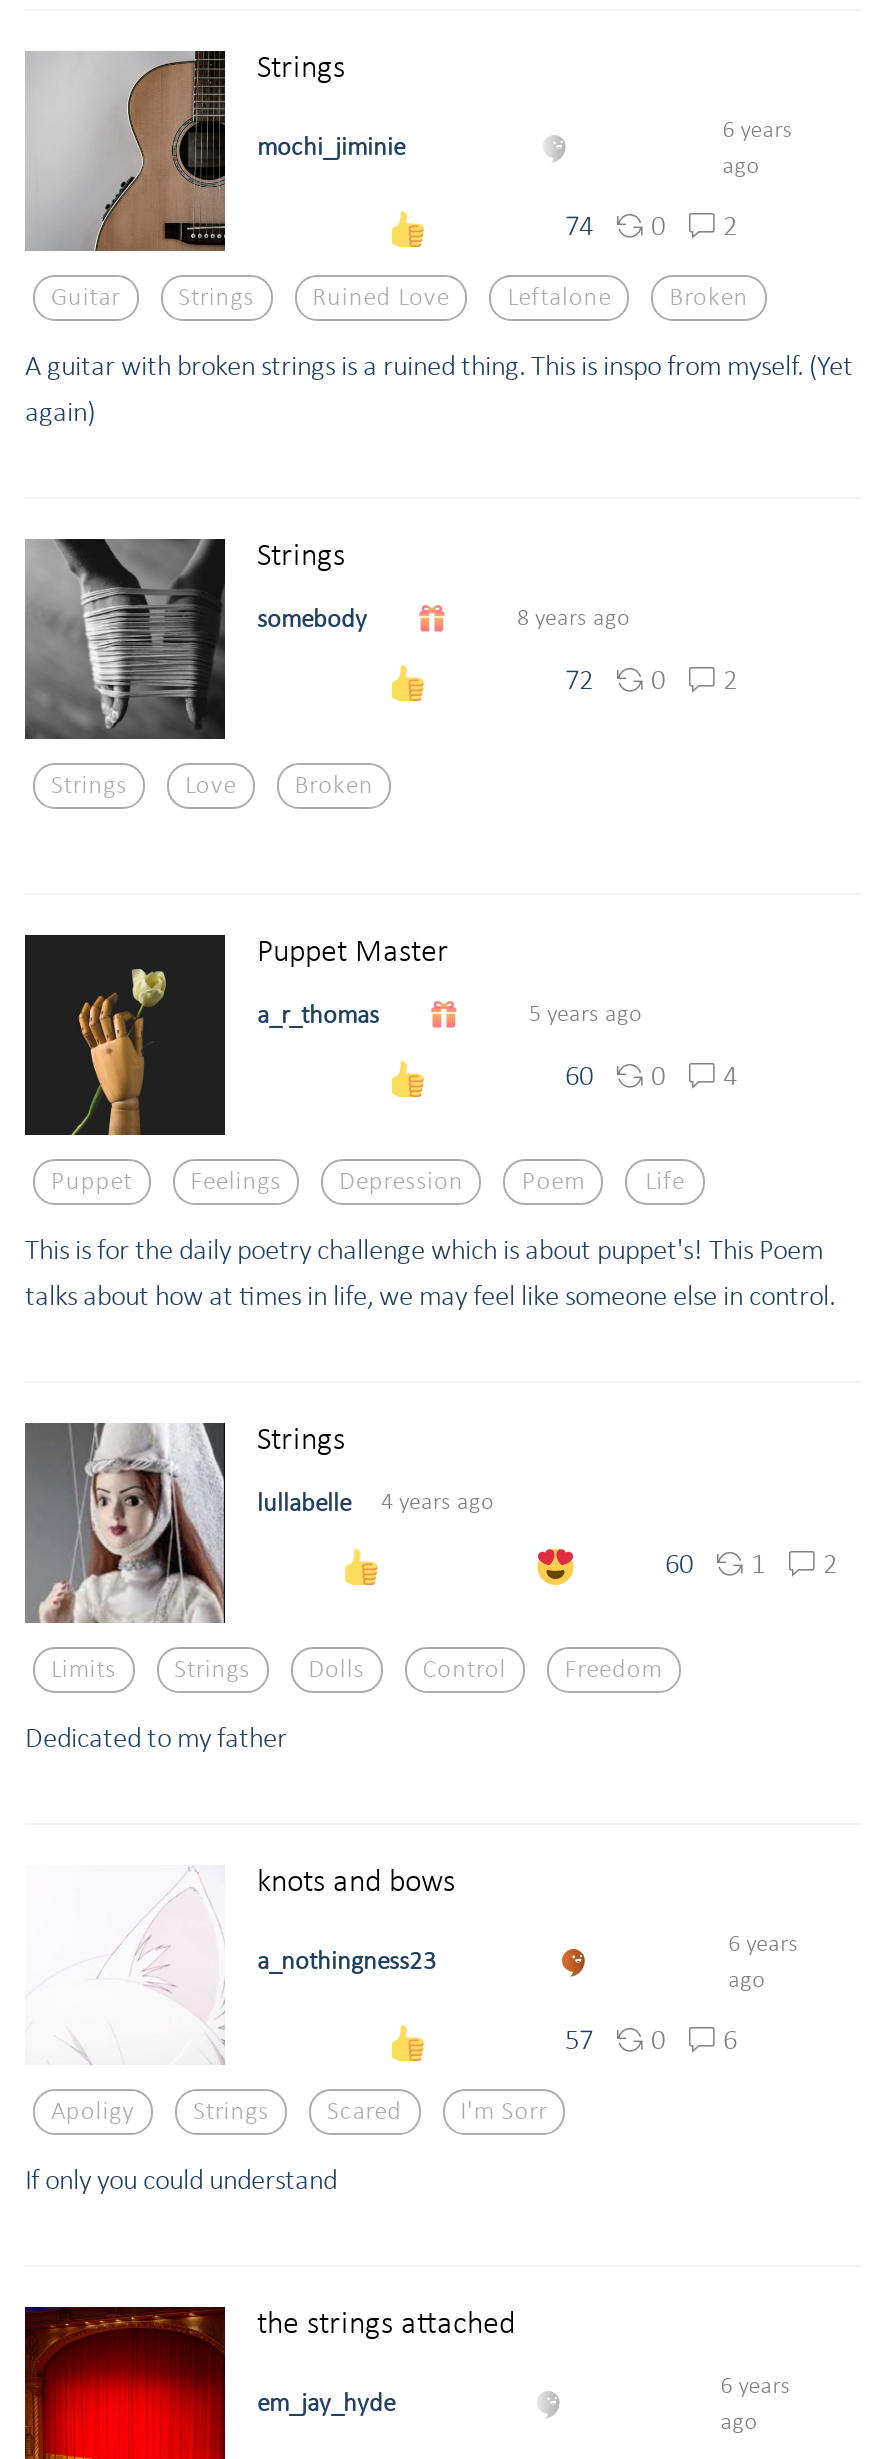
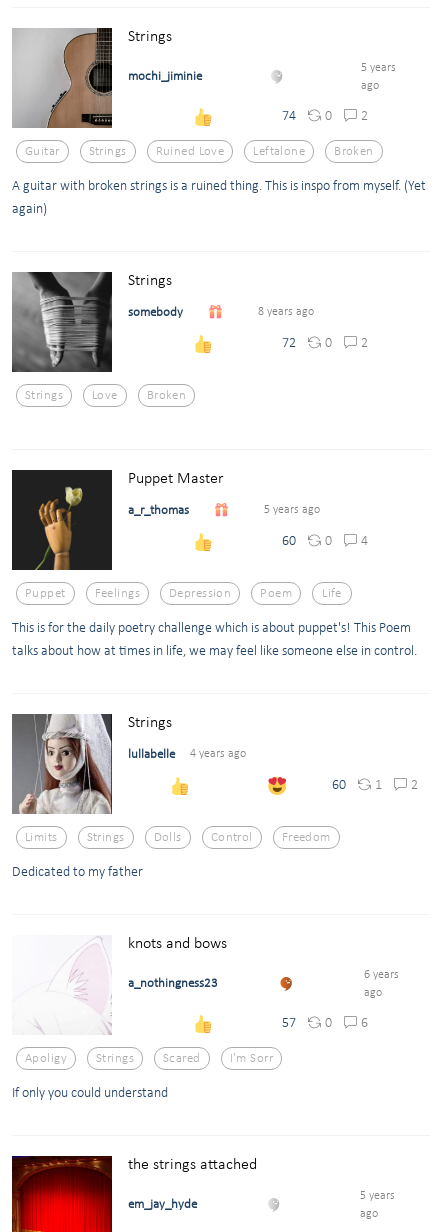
- 6 years
+ 5 years

- 6 years
+ 5 years
